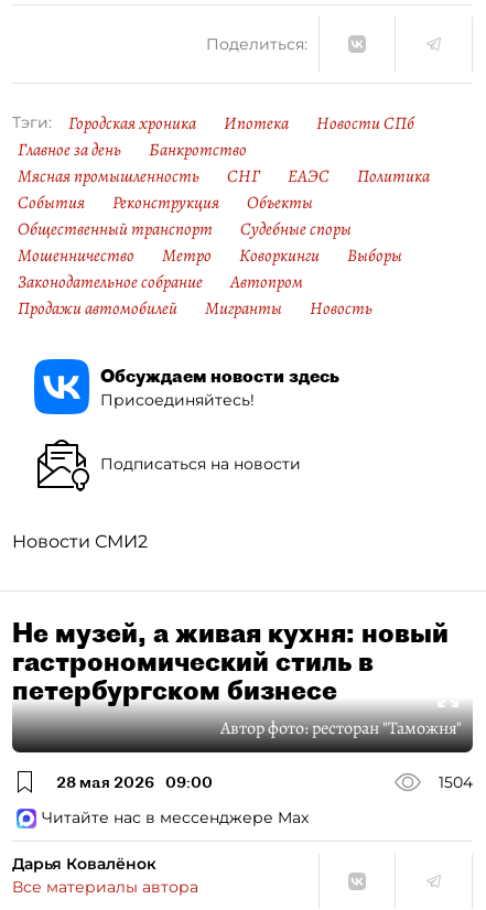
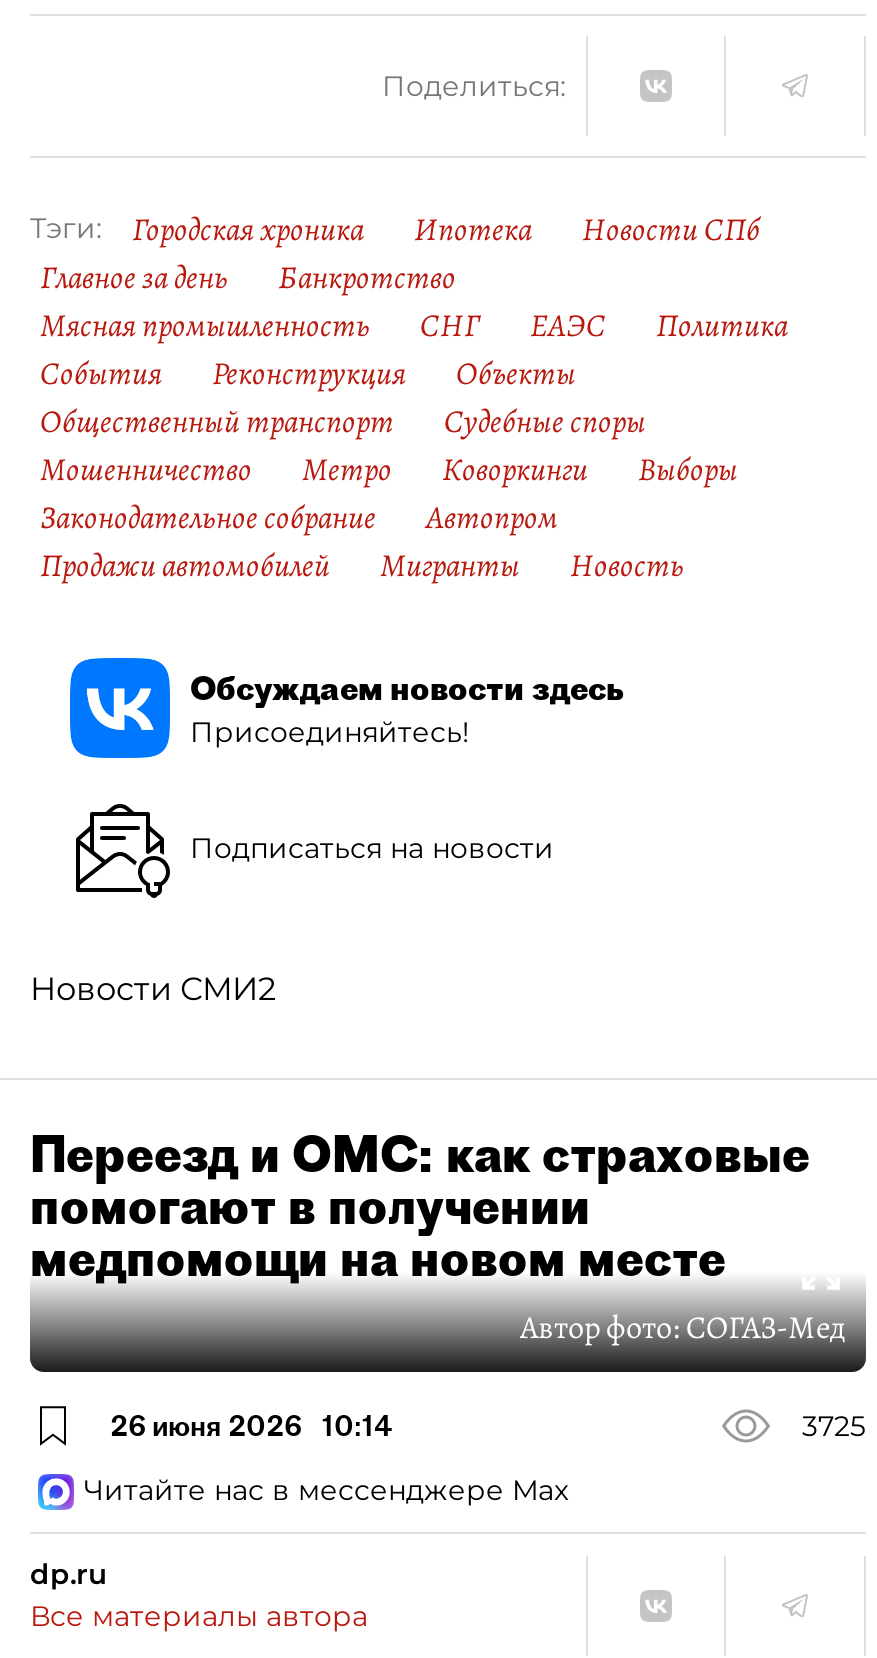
- Не музей, а живая кухня: новый
- гастрономический стиль в
- петербургском бизнесе
- Автор фото:ресторан "Таможня"
+ Переезд и ОМС: как страховые
+ помогают в получении
+ медпомощи на новом месте
+ Автор фото:СОГАЗ-Мед

- 28 мая 2026 09:00
- 1504
+ 26 июня 2026 10:14
+ 3725

- Дарья Ковалёнок
+ dp.ru
